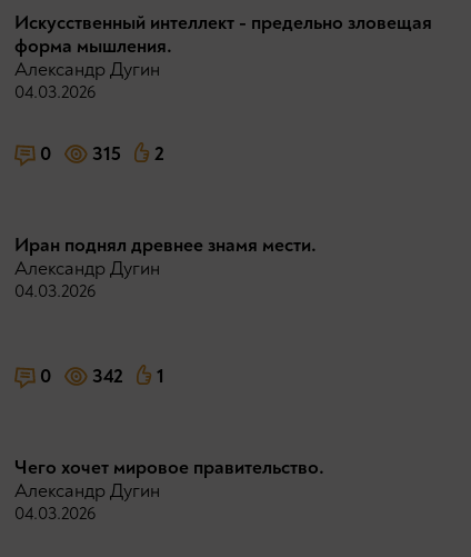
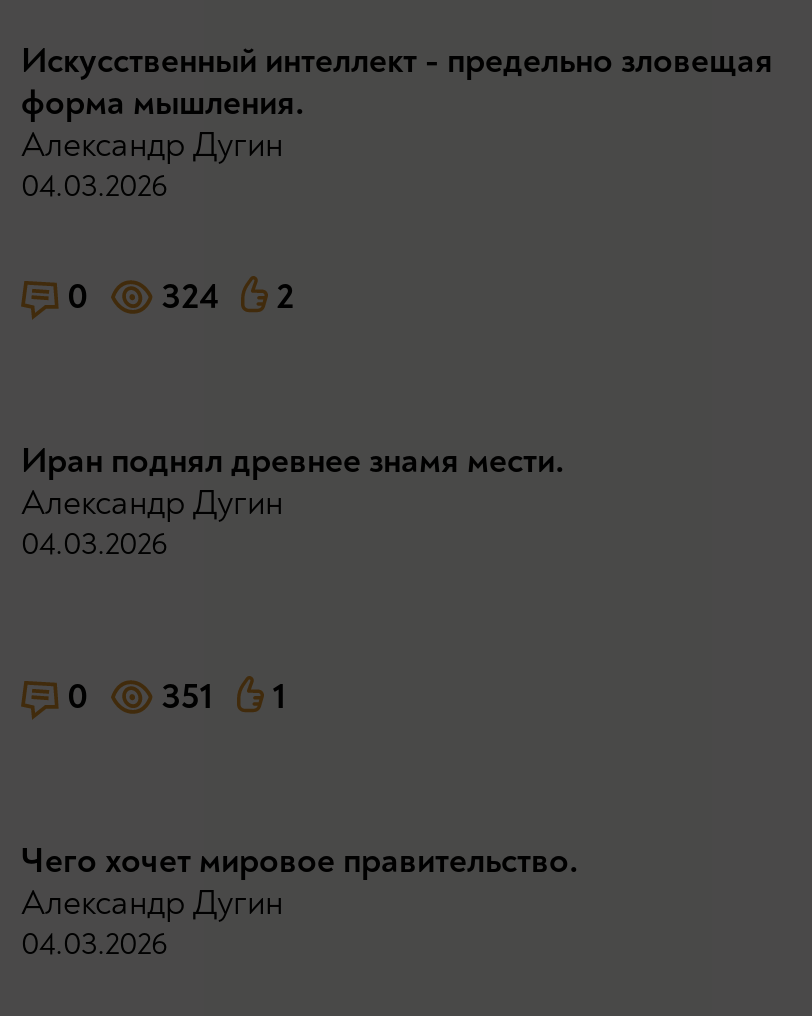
- 0 315 2
+ 0 324 2

- 0 342 1
+ 0 351 1
